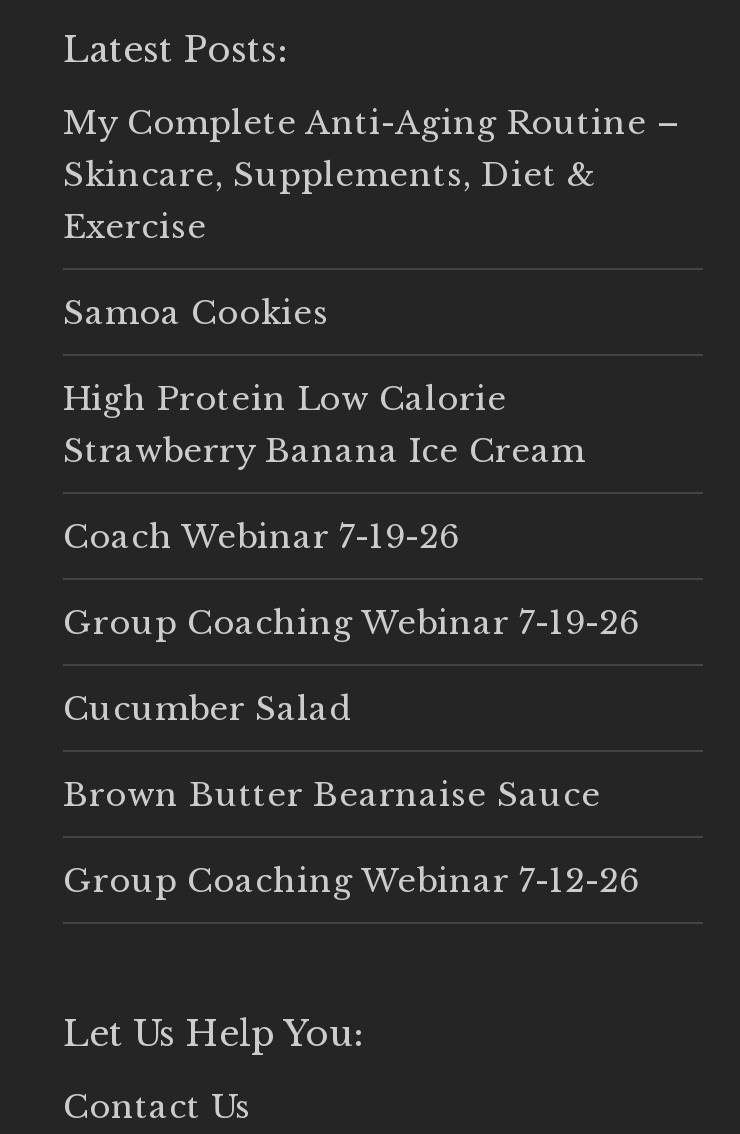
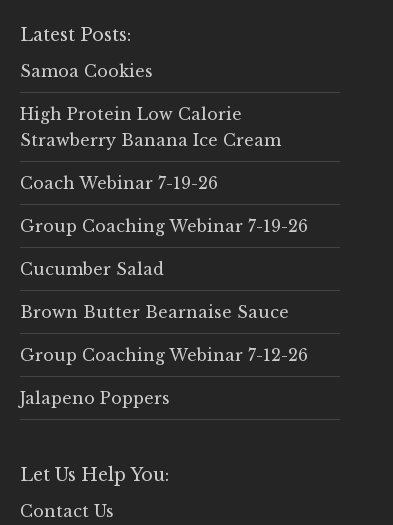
- My Complete Anti-Aging Routine –
- Skincare, Supplements, Diet &
- Exercise

moved up: Samoa Cookies | High Protein Low Calorie | Strawberry Banana Ice Cream | Coach Webinar 7-19-26 | Group Coaching Webinar 7-19-26 | Cucumber Salad | Brown Butter Bearnaise Sauce | Group Coaching Webinar 7-12-26

+ Jalapeno Poppers
